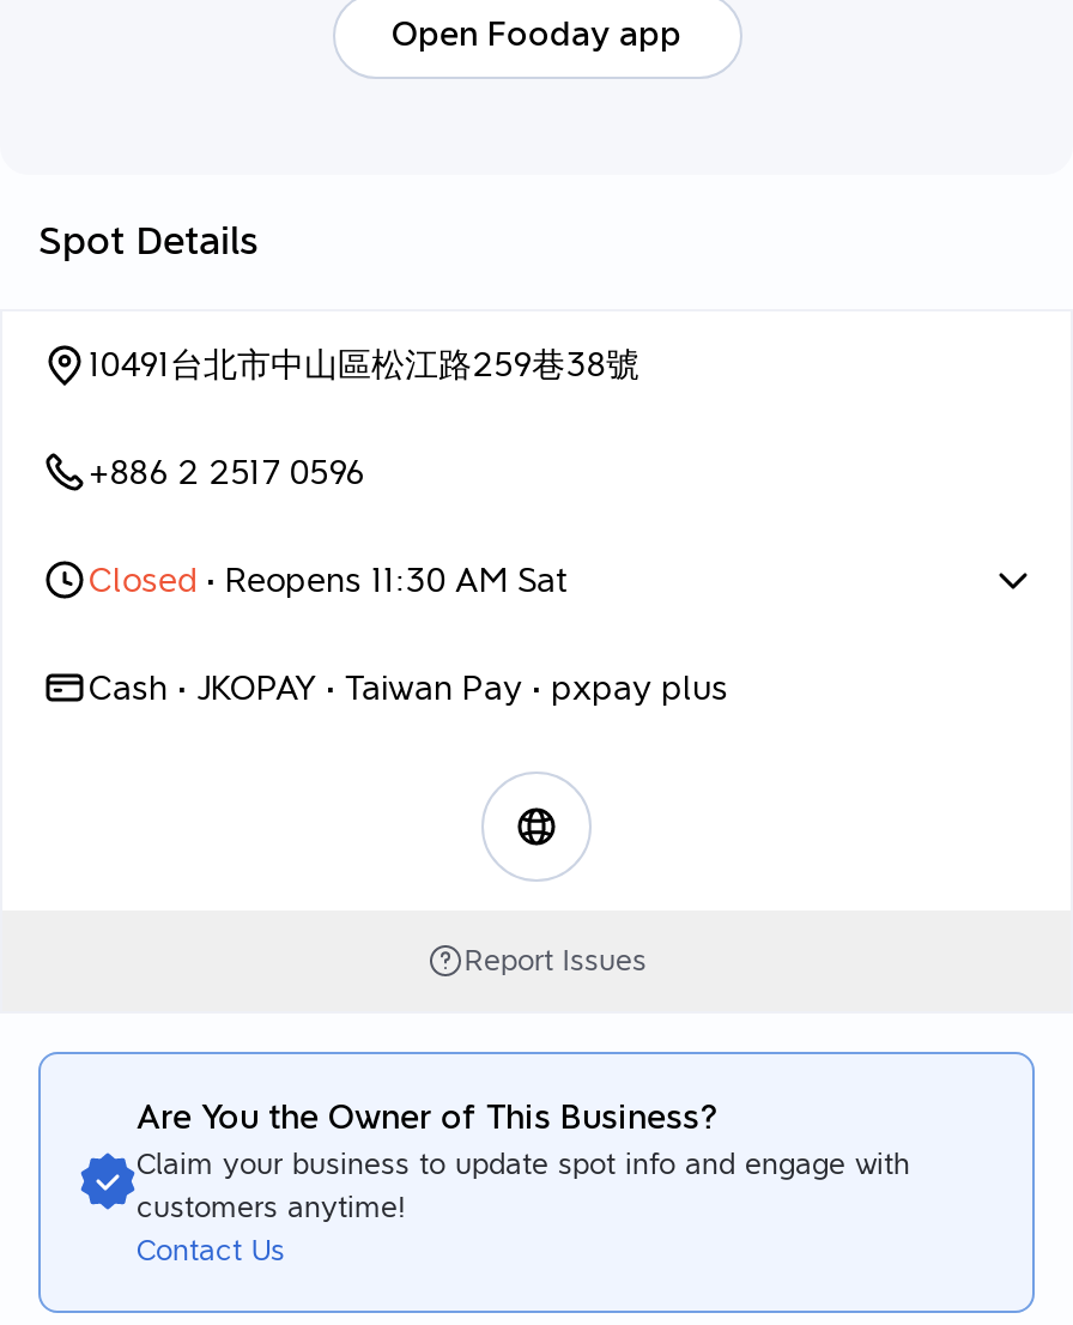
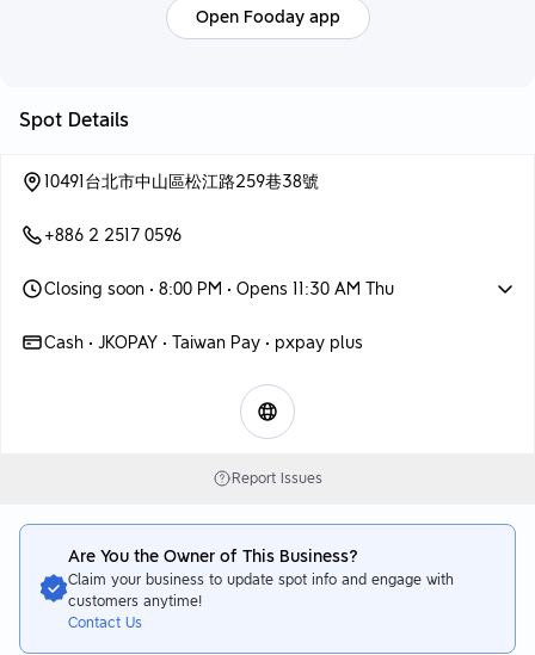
- Closed • Reopens 11:30 AM Sat
+ Closing soon • 8:00 PM • Opens 11:30 AM Thu
